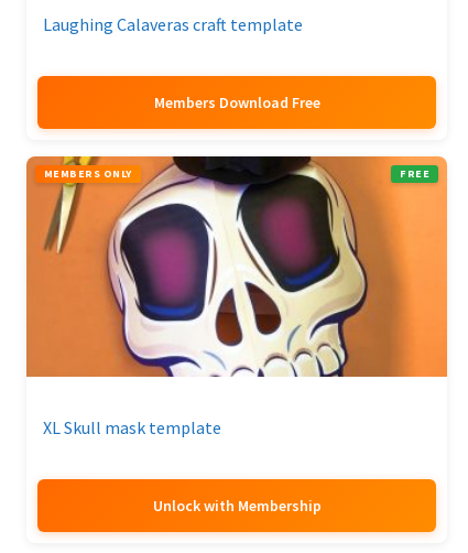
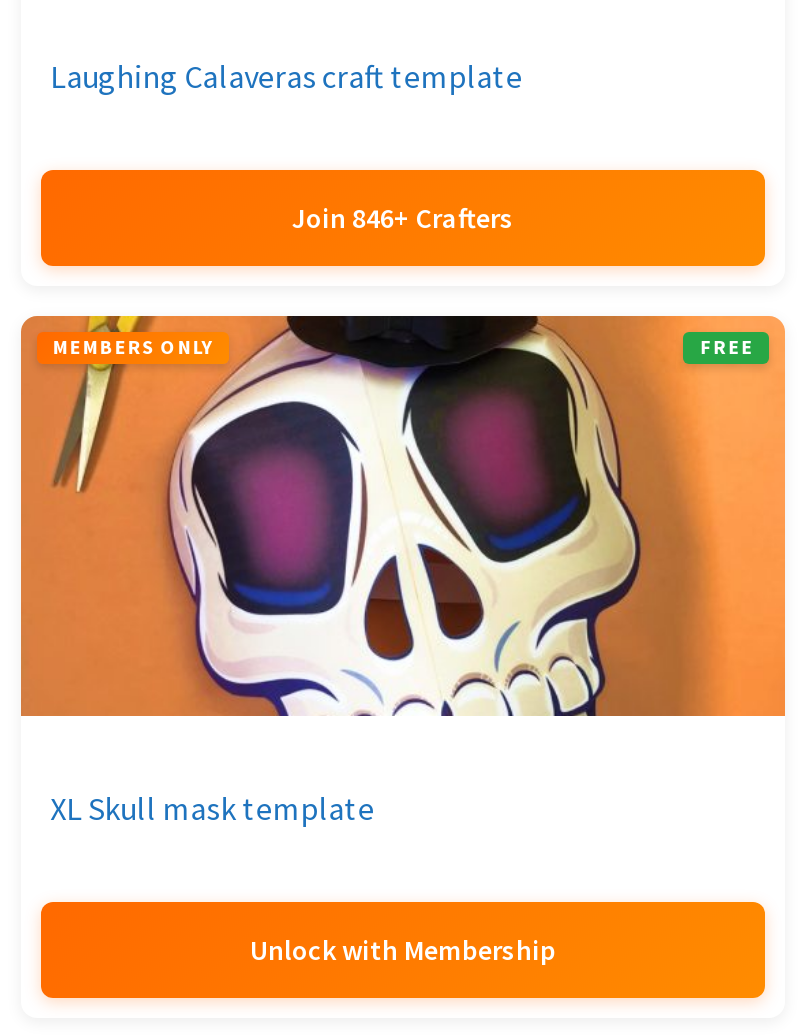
- Members Download Free
+ Join 846+ Crafters
